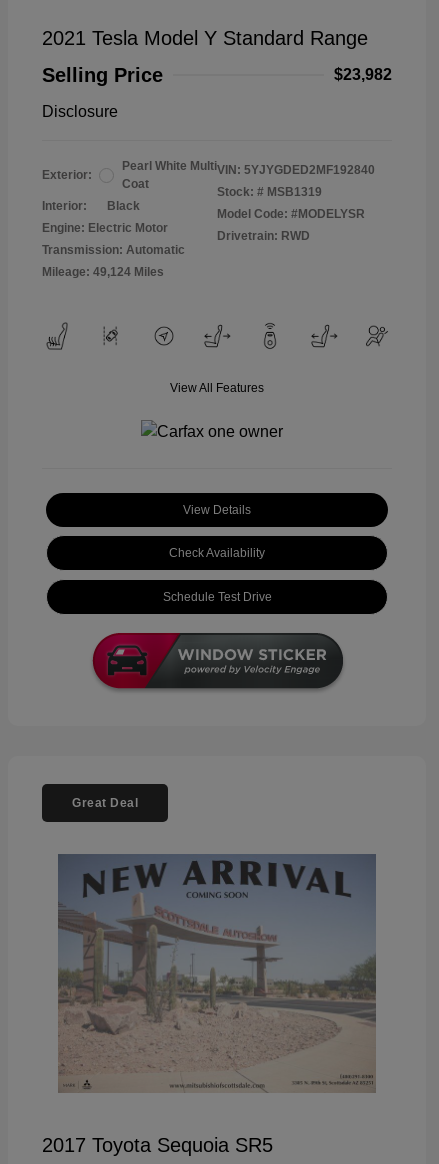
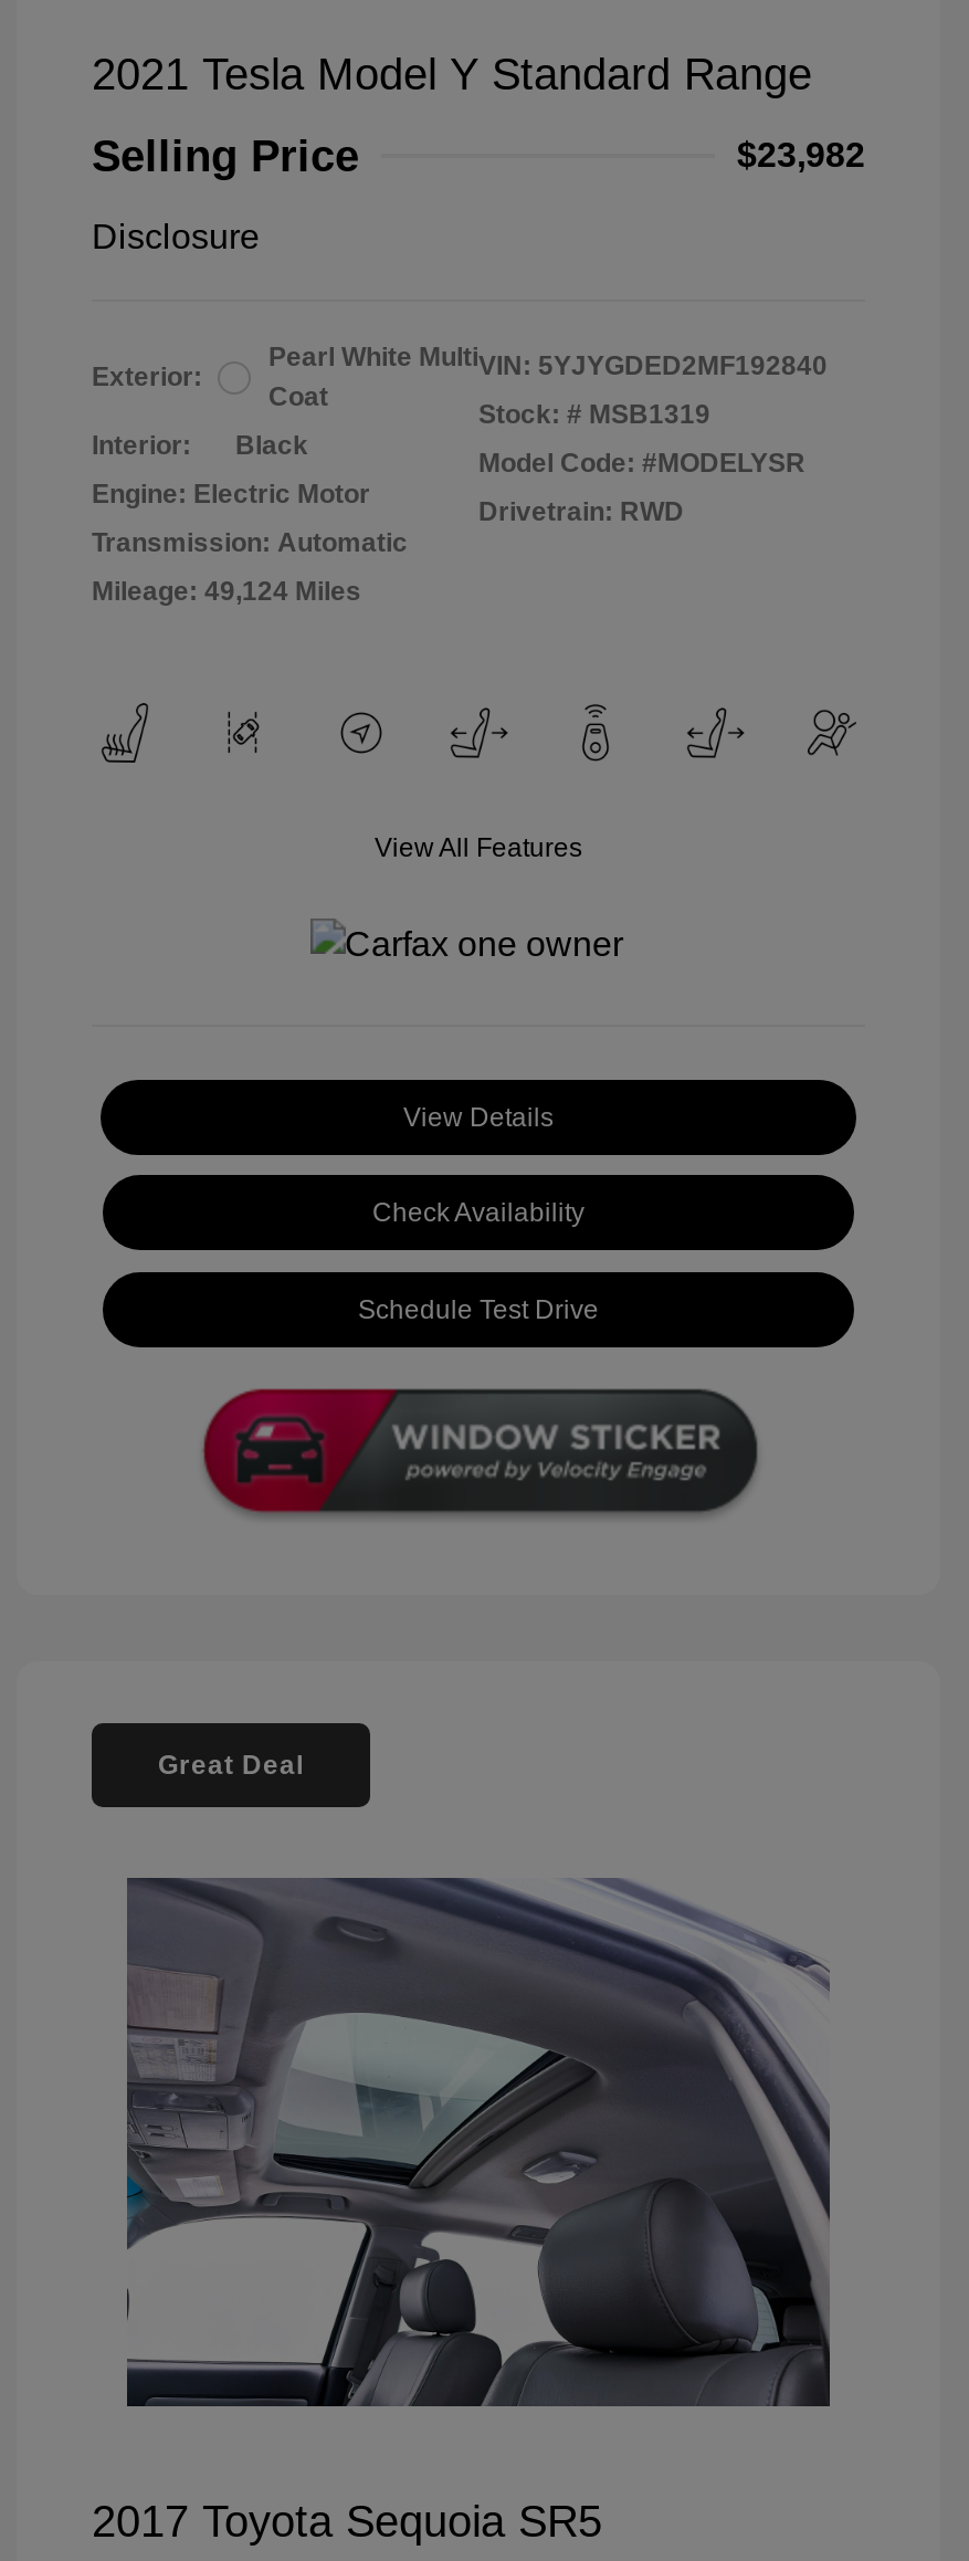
- [image]
+ [image]
